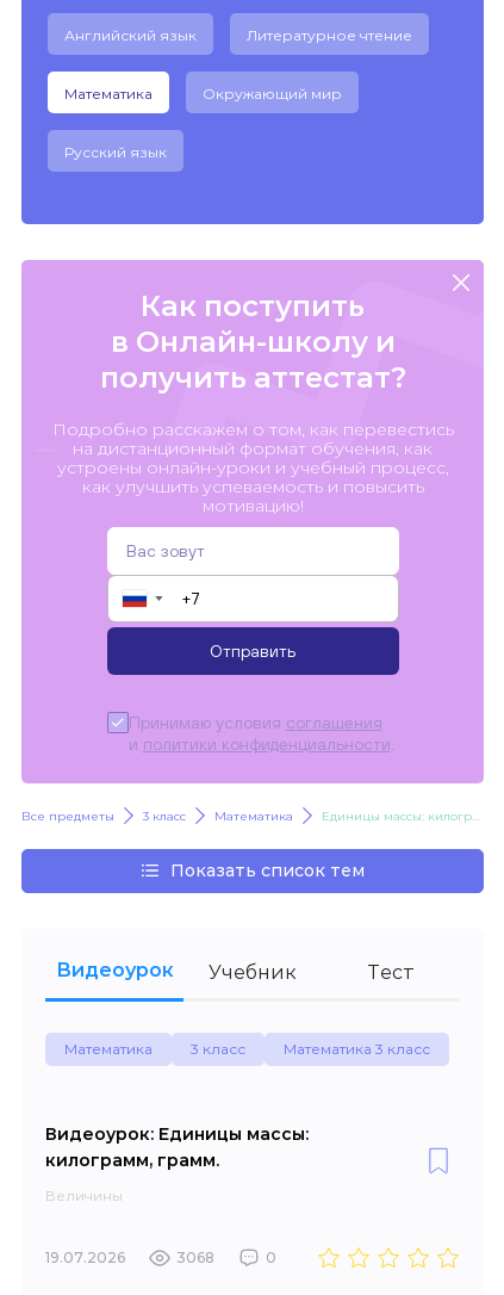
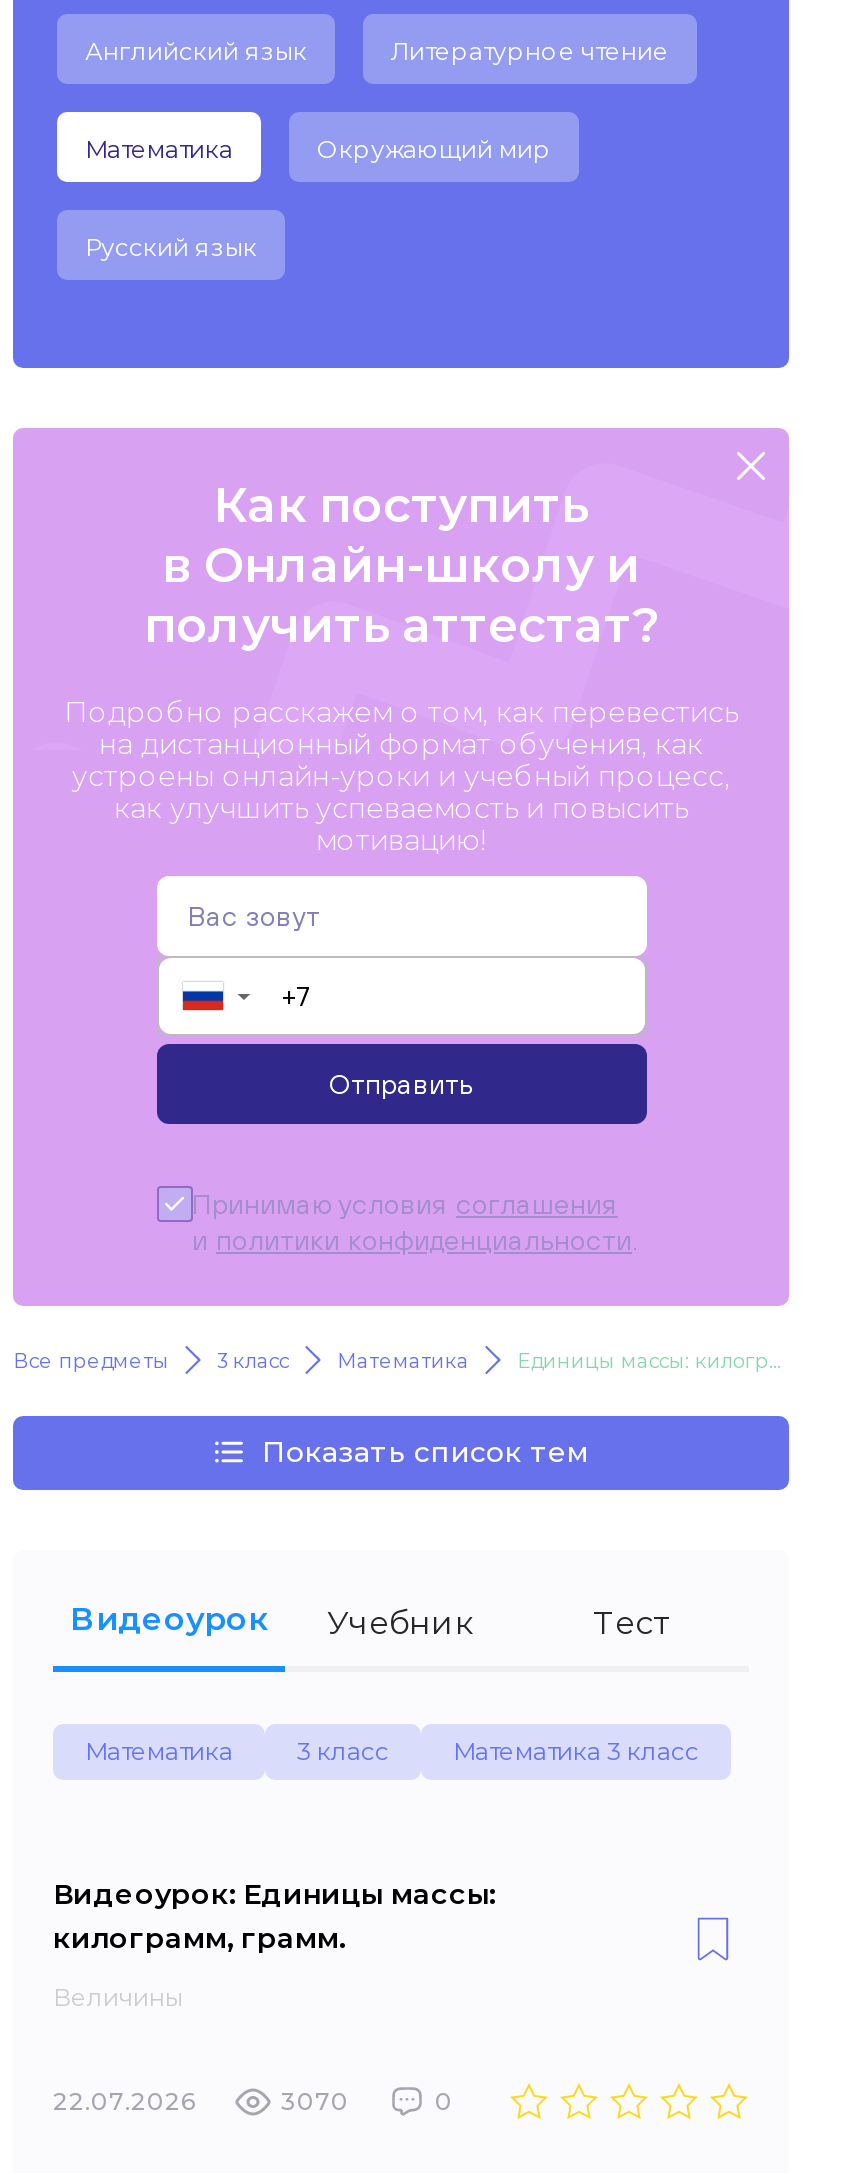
- 19.07.2026
+ 22.07.2026

- 3068
+ 3070
